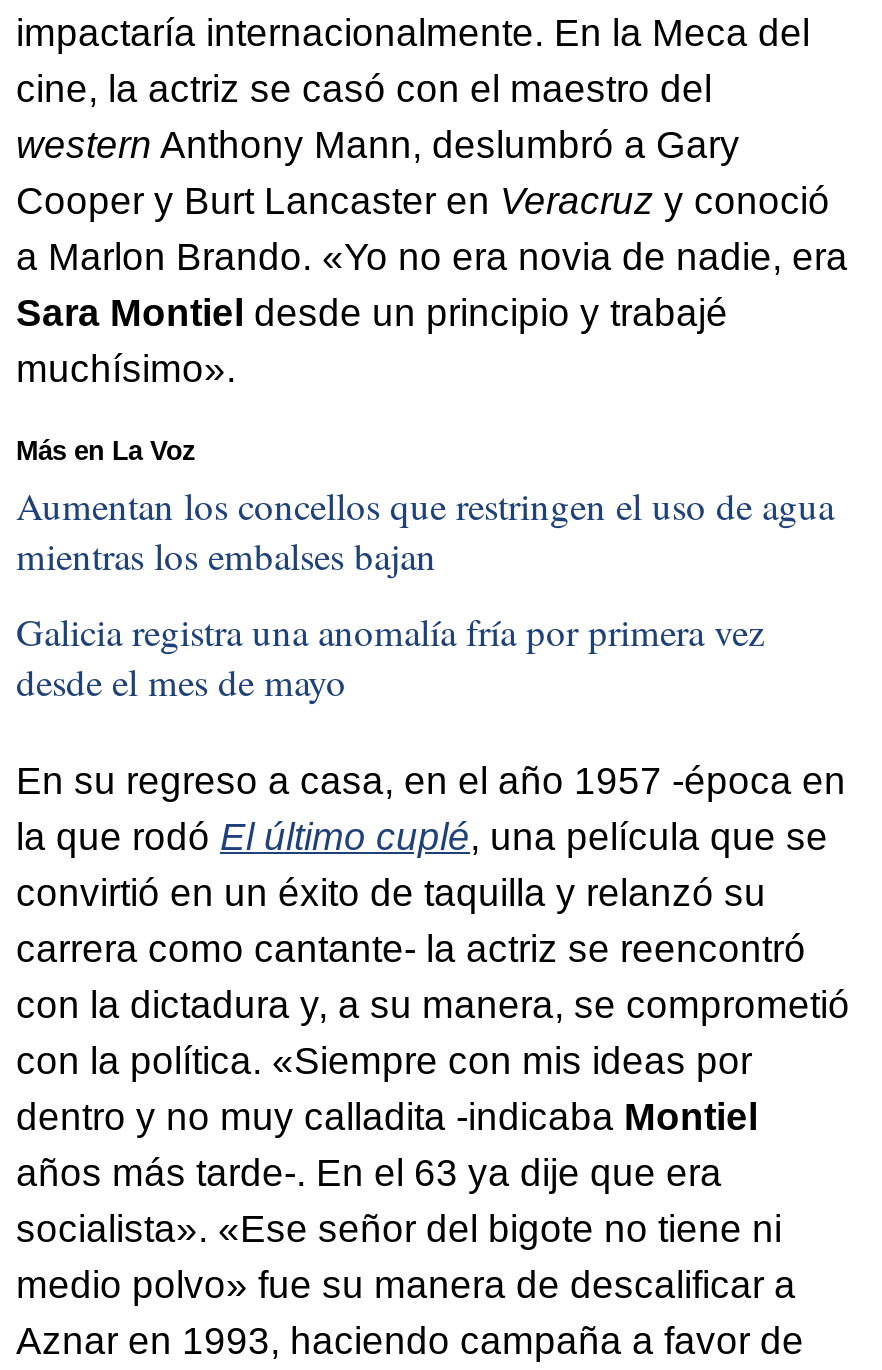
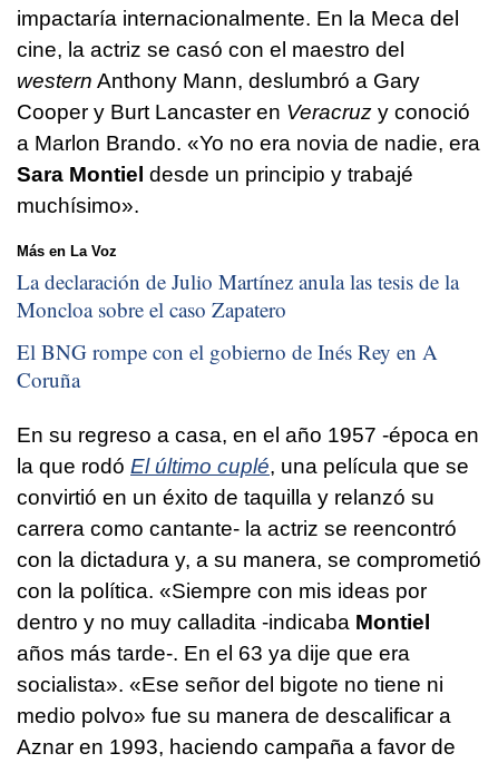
- Aumentan los concellos que restringen el uso de agua
- mientras los embalses bajan
+ La declaración de Julio Martínez anula las tesis de la
+ Moncloa sobre el caso Zapatero

- Galicia registra una anomalía fría por primera vez
- desde el mes de mayo
+ El BNG rompe con el gobierno de Inés Rey en A
+ Coruña
